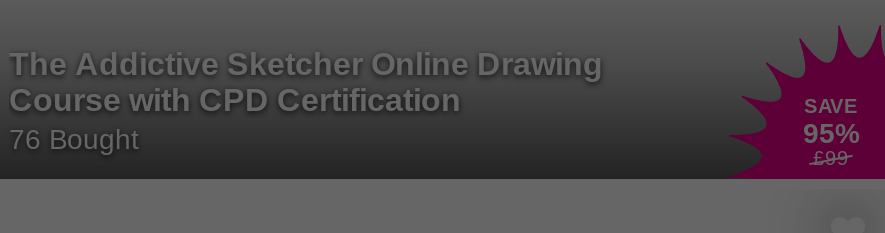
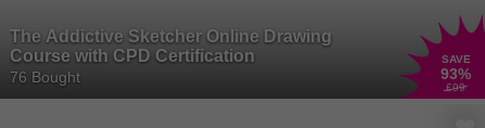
- 95%
+ 93%
